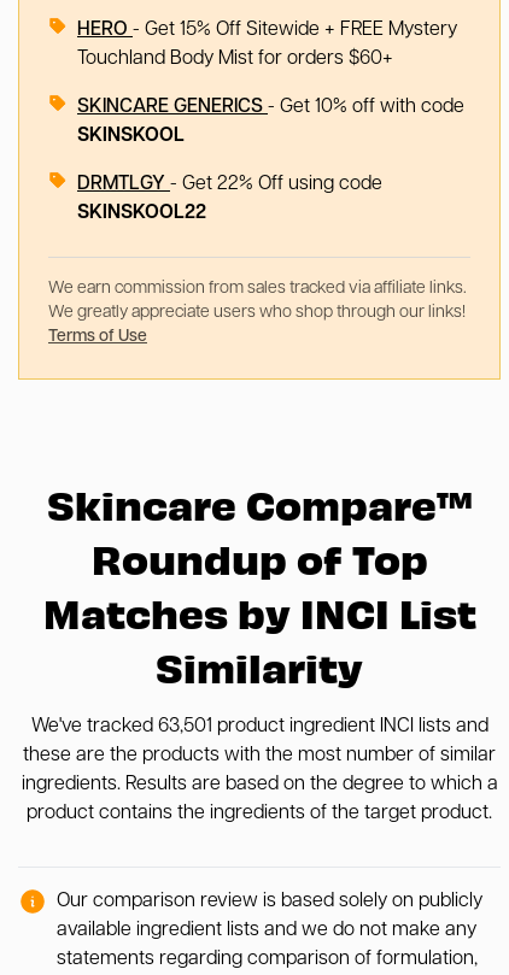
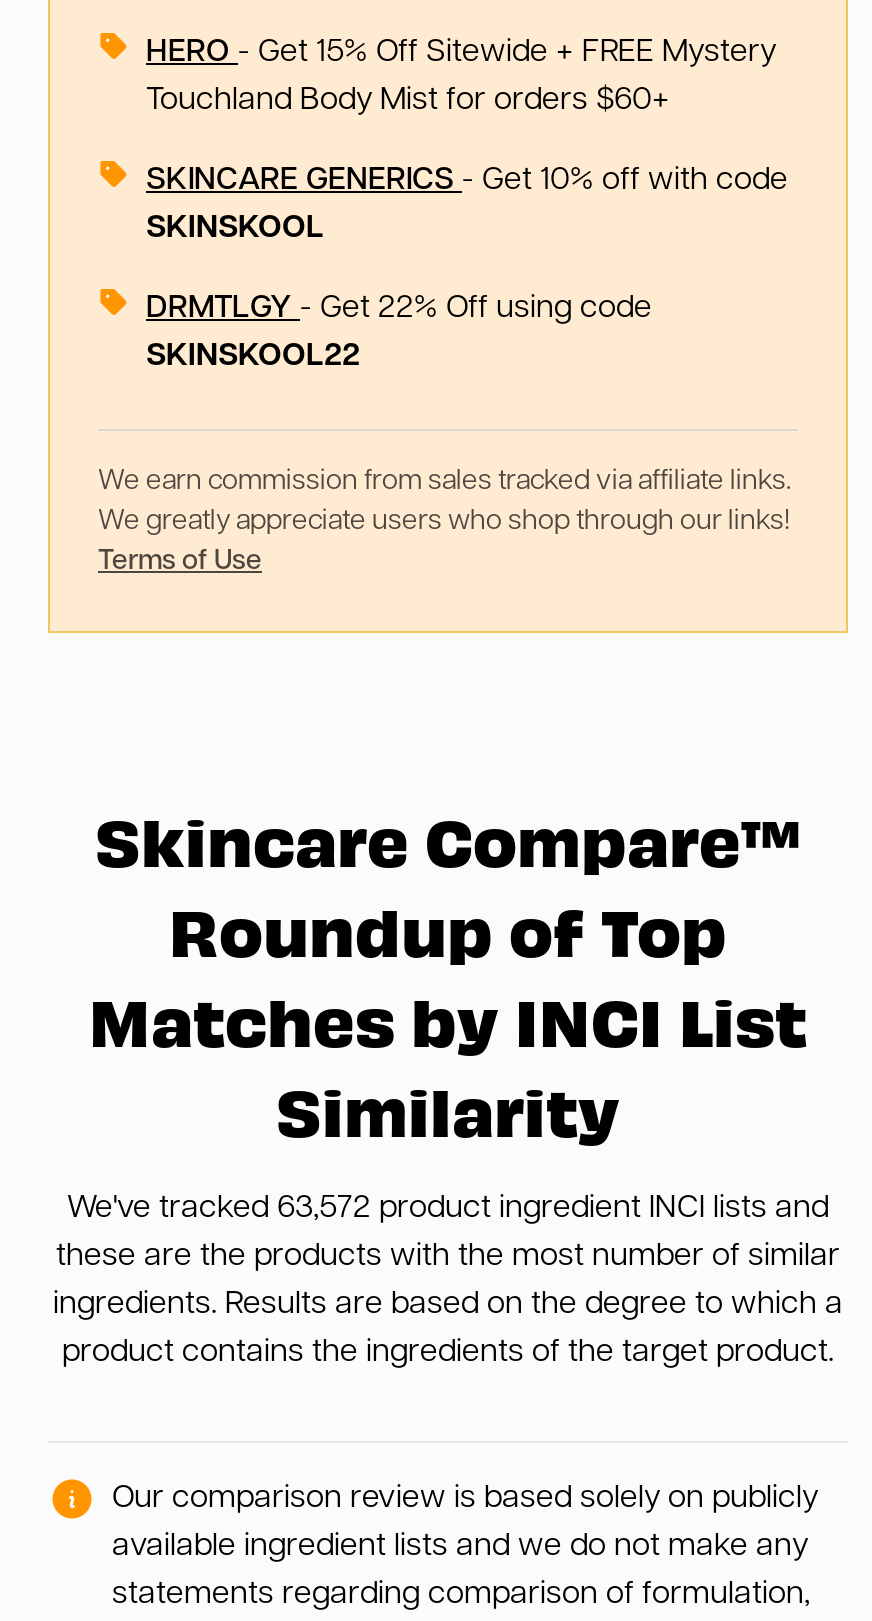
- We've tracked 63,501 product ingredient INCI lists and
+ We've tracked 63,572 product ingredient INCI lists and
